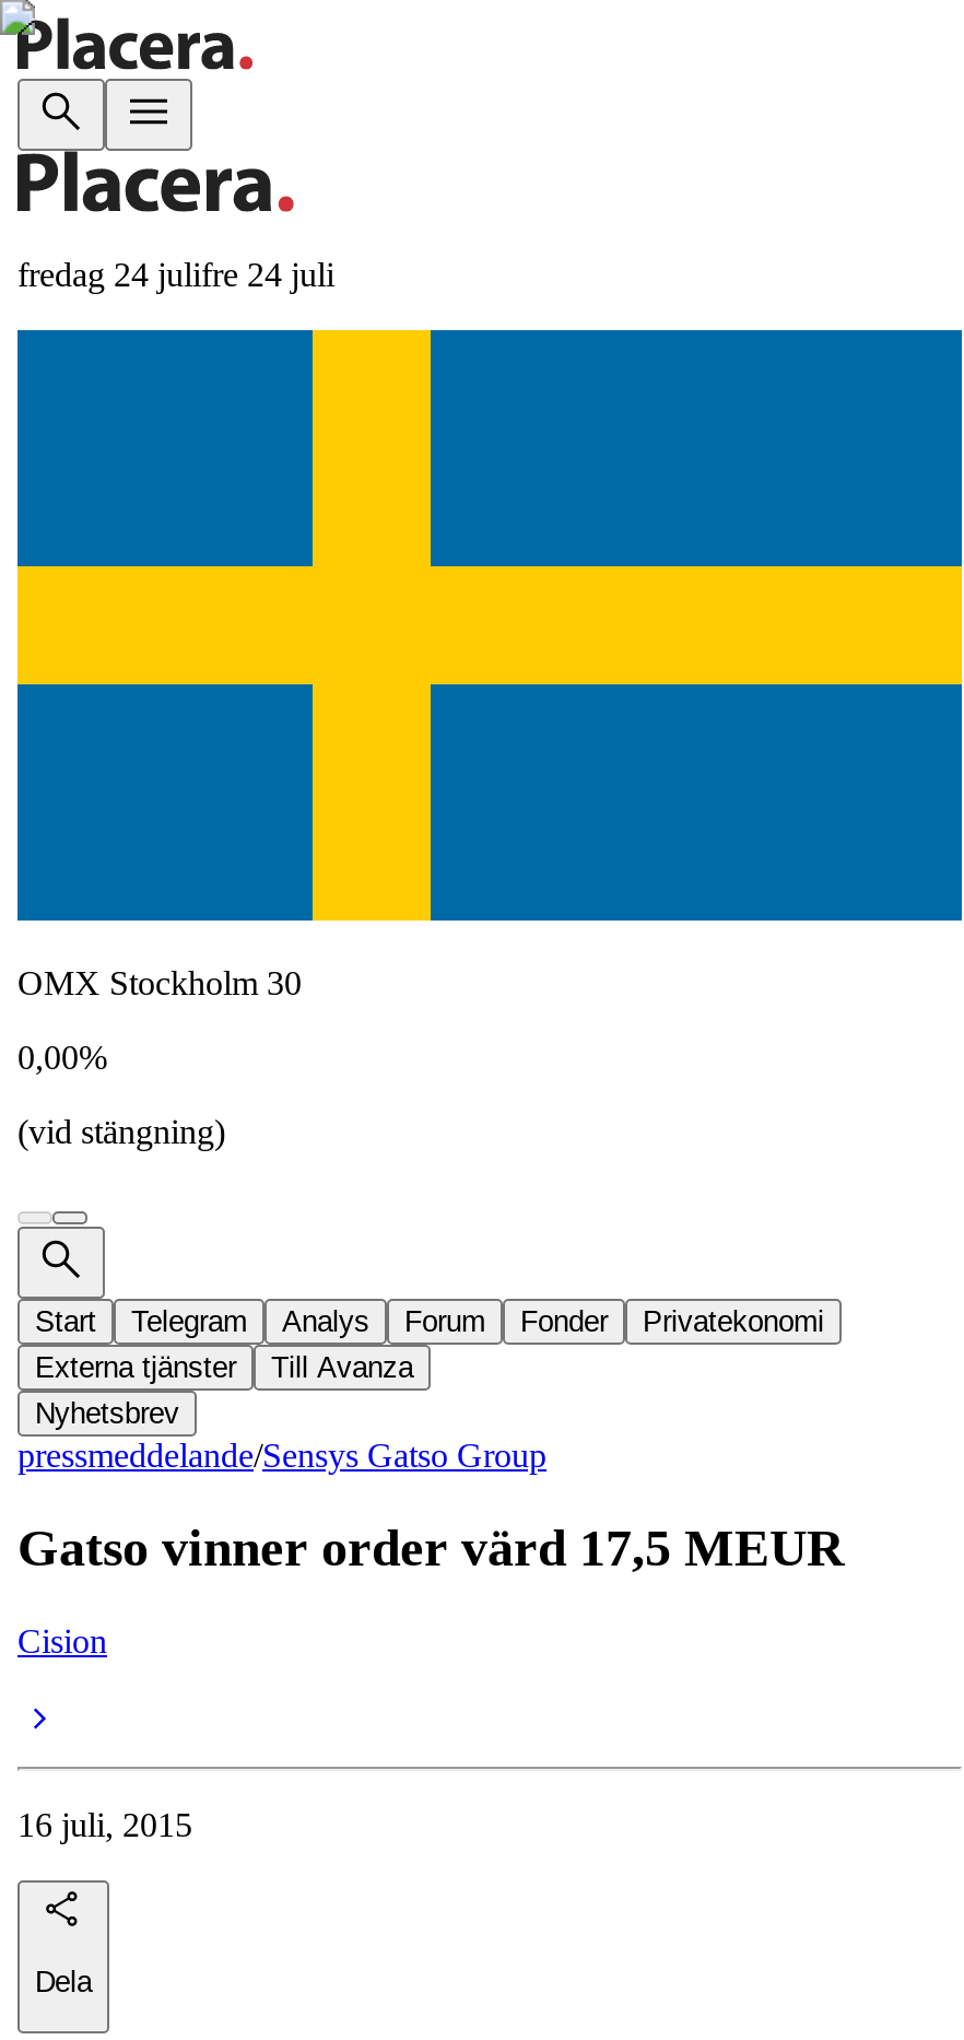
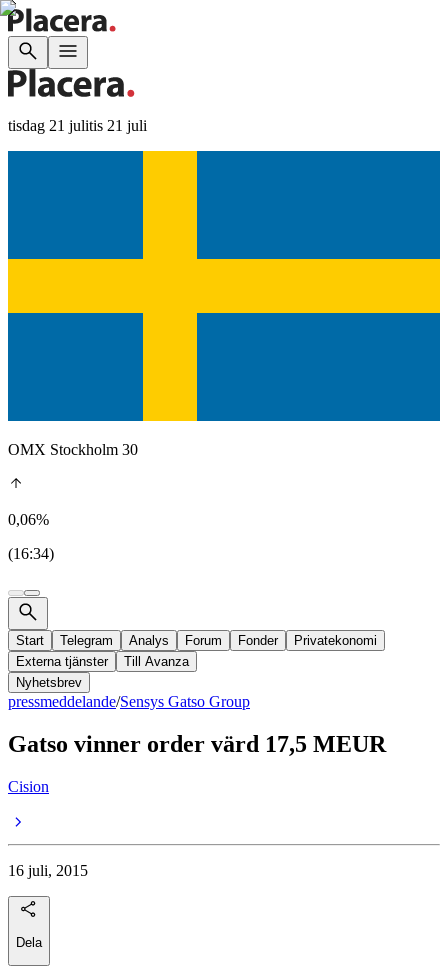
- fredag 24 julifre 24 juli
+ tisdag 21 julitis 21 juli

- 0,00%
+ 0,06%

- (vid stängning)
+ (16:34)
